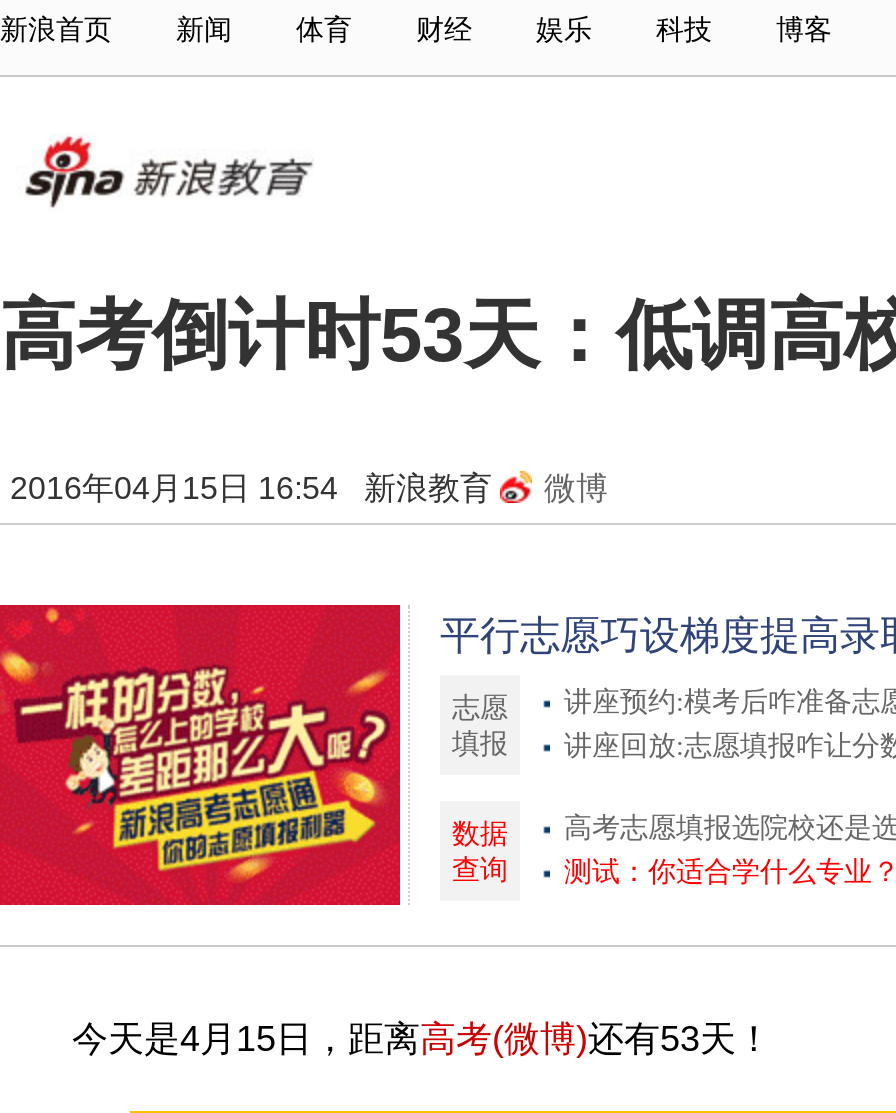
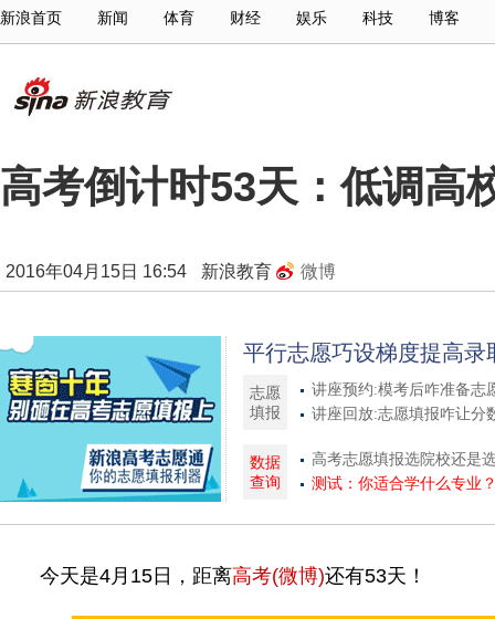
- [image]
+ [image]
